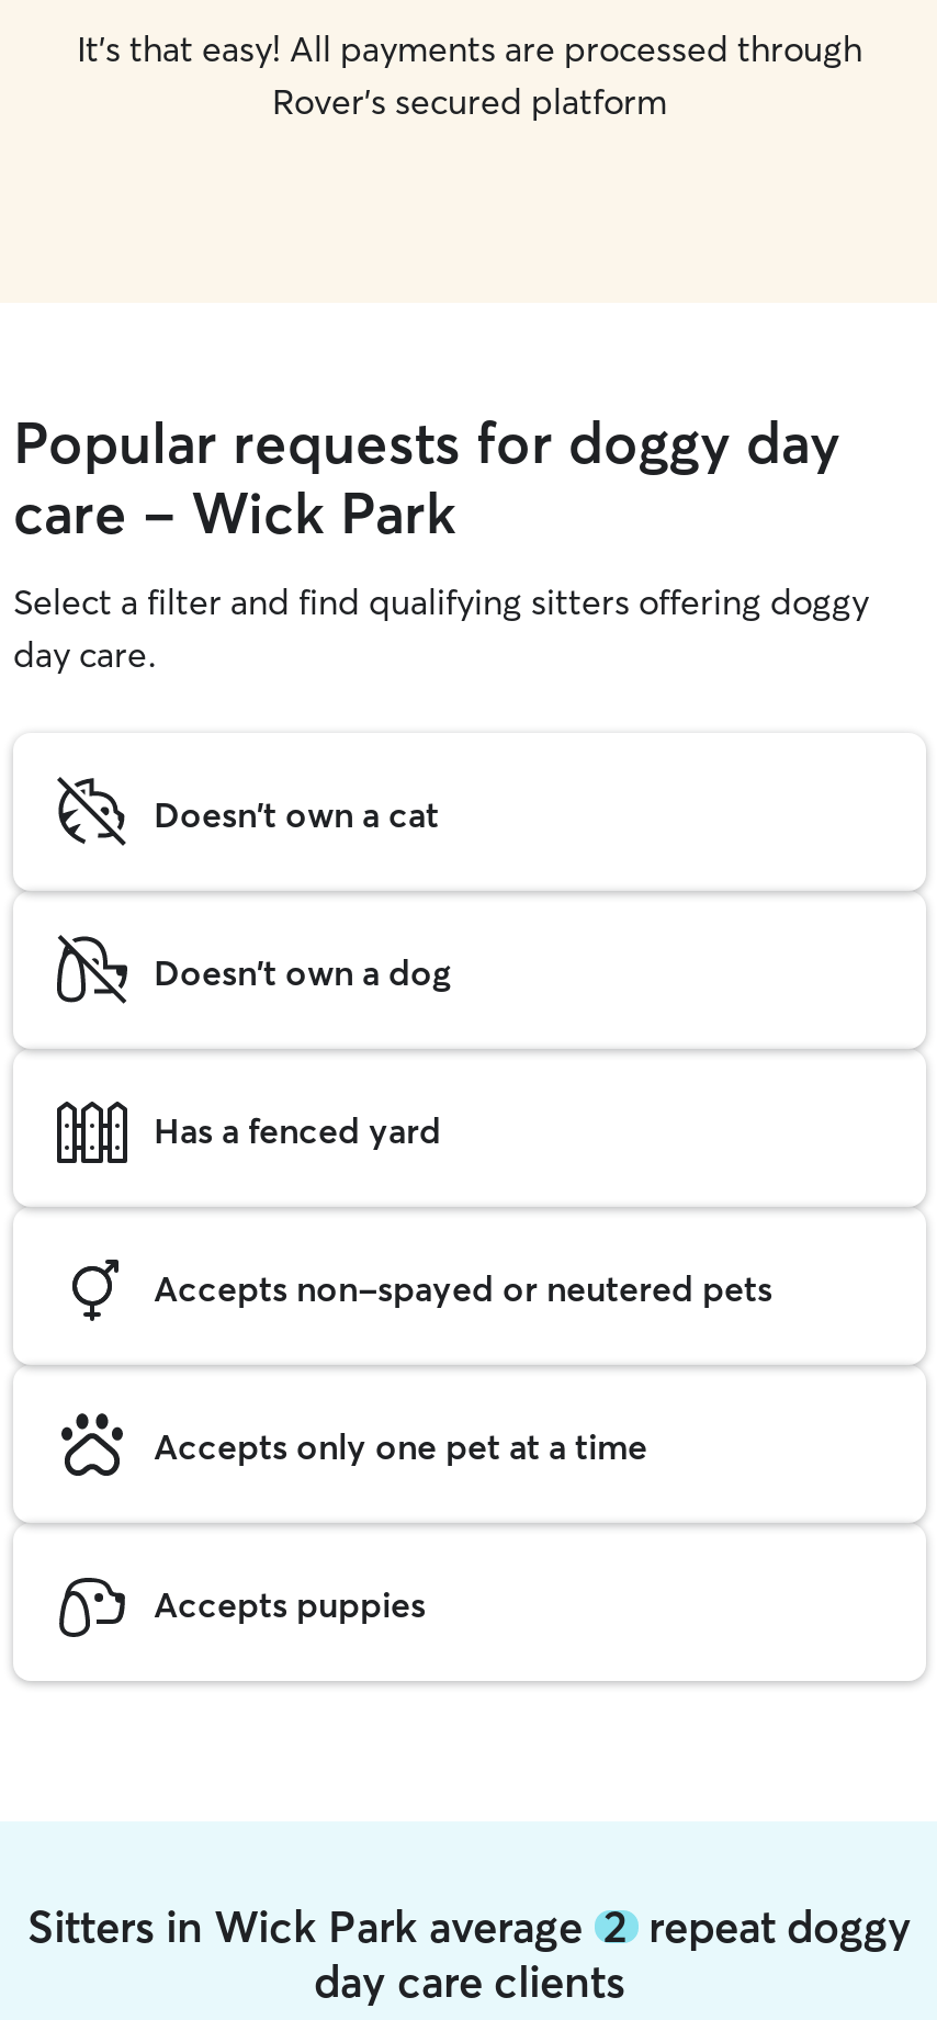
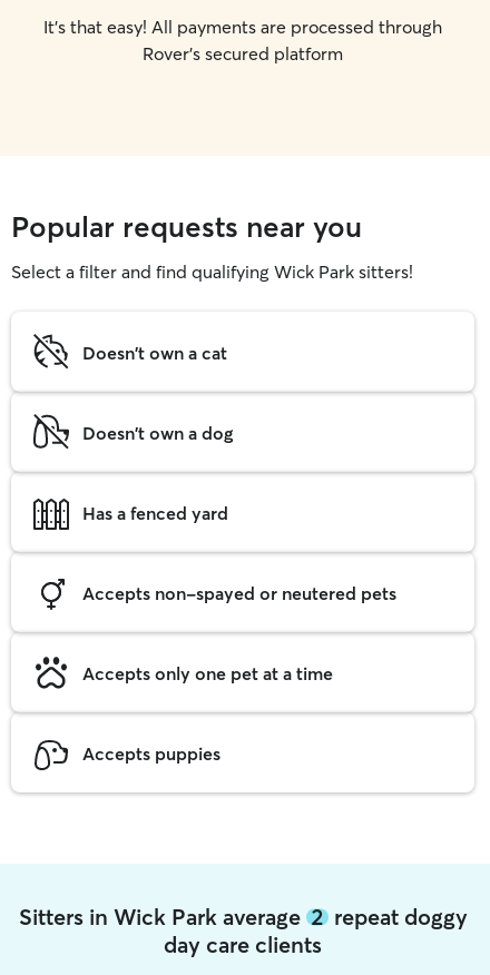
- Popular requests for doggy day
- care - Wick Park
- Select a filter and find qualifying sitters offering doggy
- day care.
+ Popular requests near you
+ Select a filter and find qualifying Wick Park sitters!
